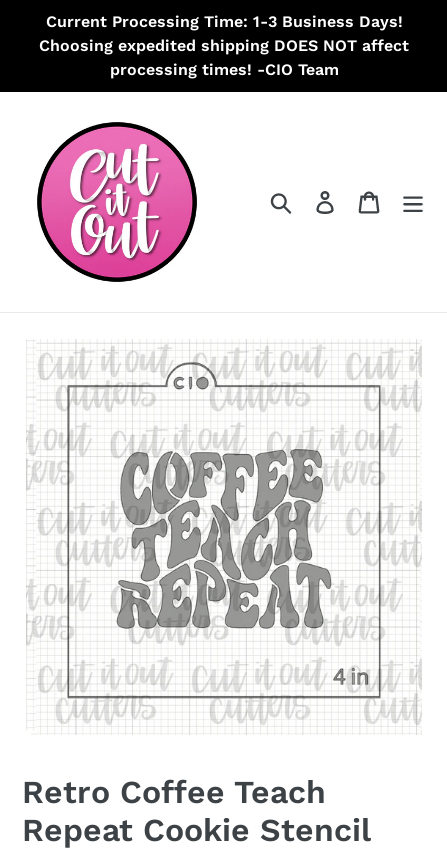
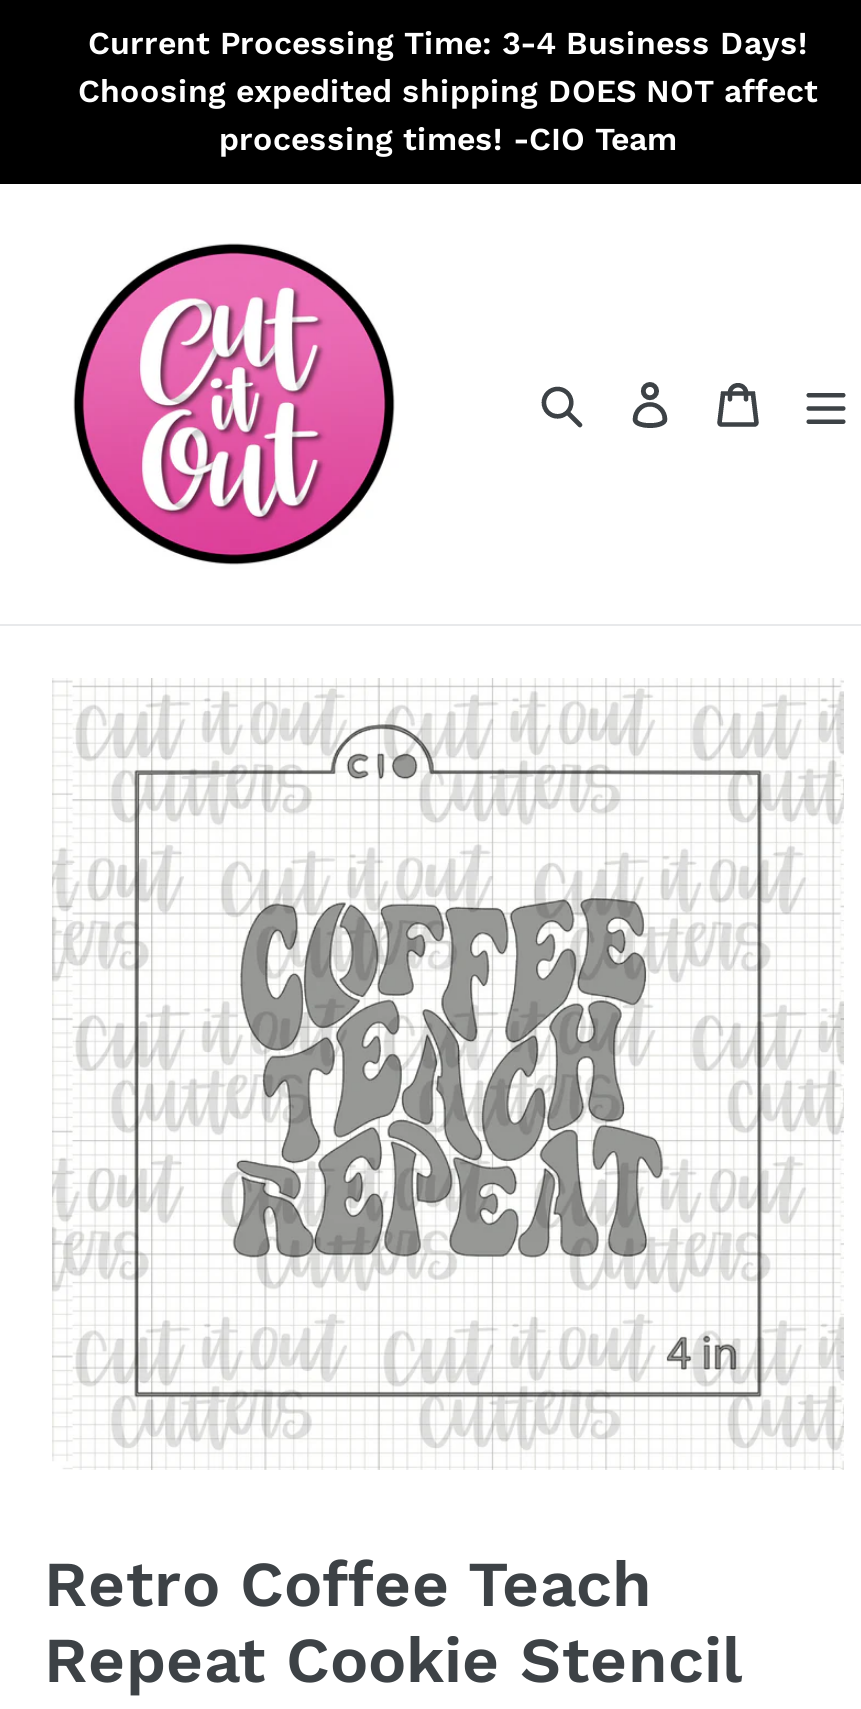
- Current Processing Time: 1-3 Business Days!
+ Current Processing Time: 3-4 Business Days!
